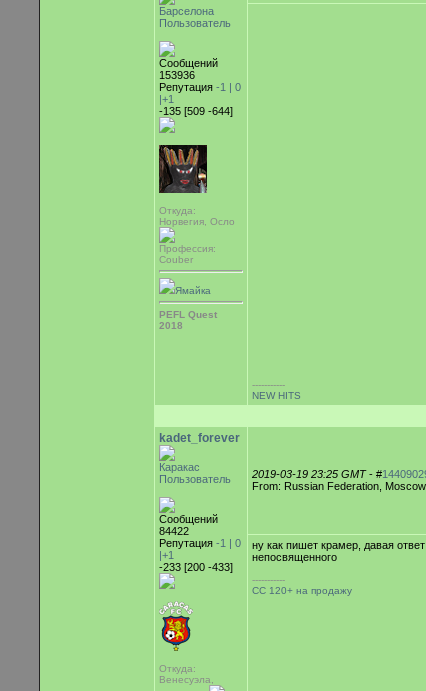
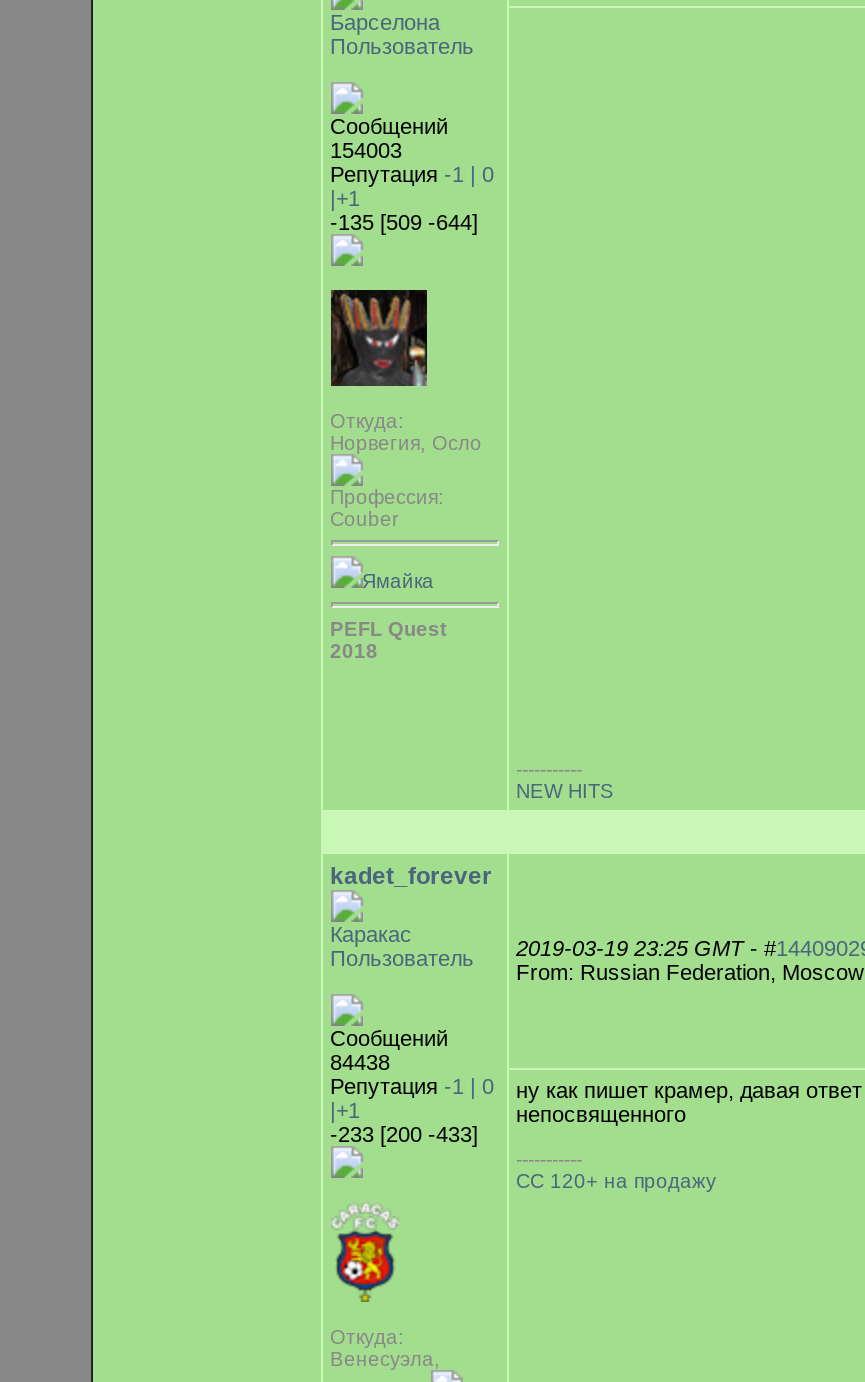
- 153936
+ 154003

- 84422
+ 84438
